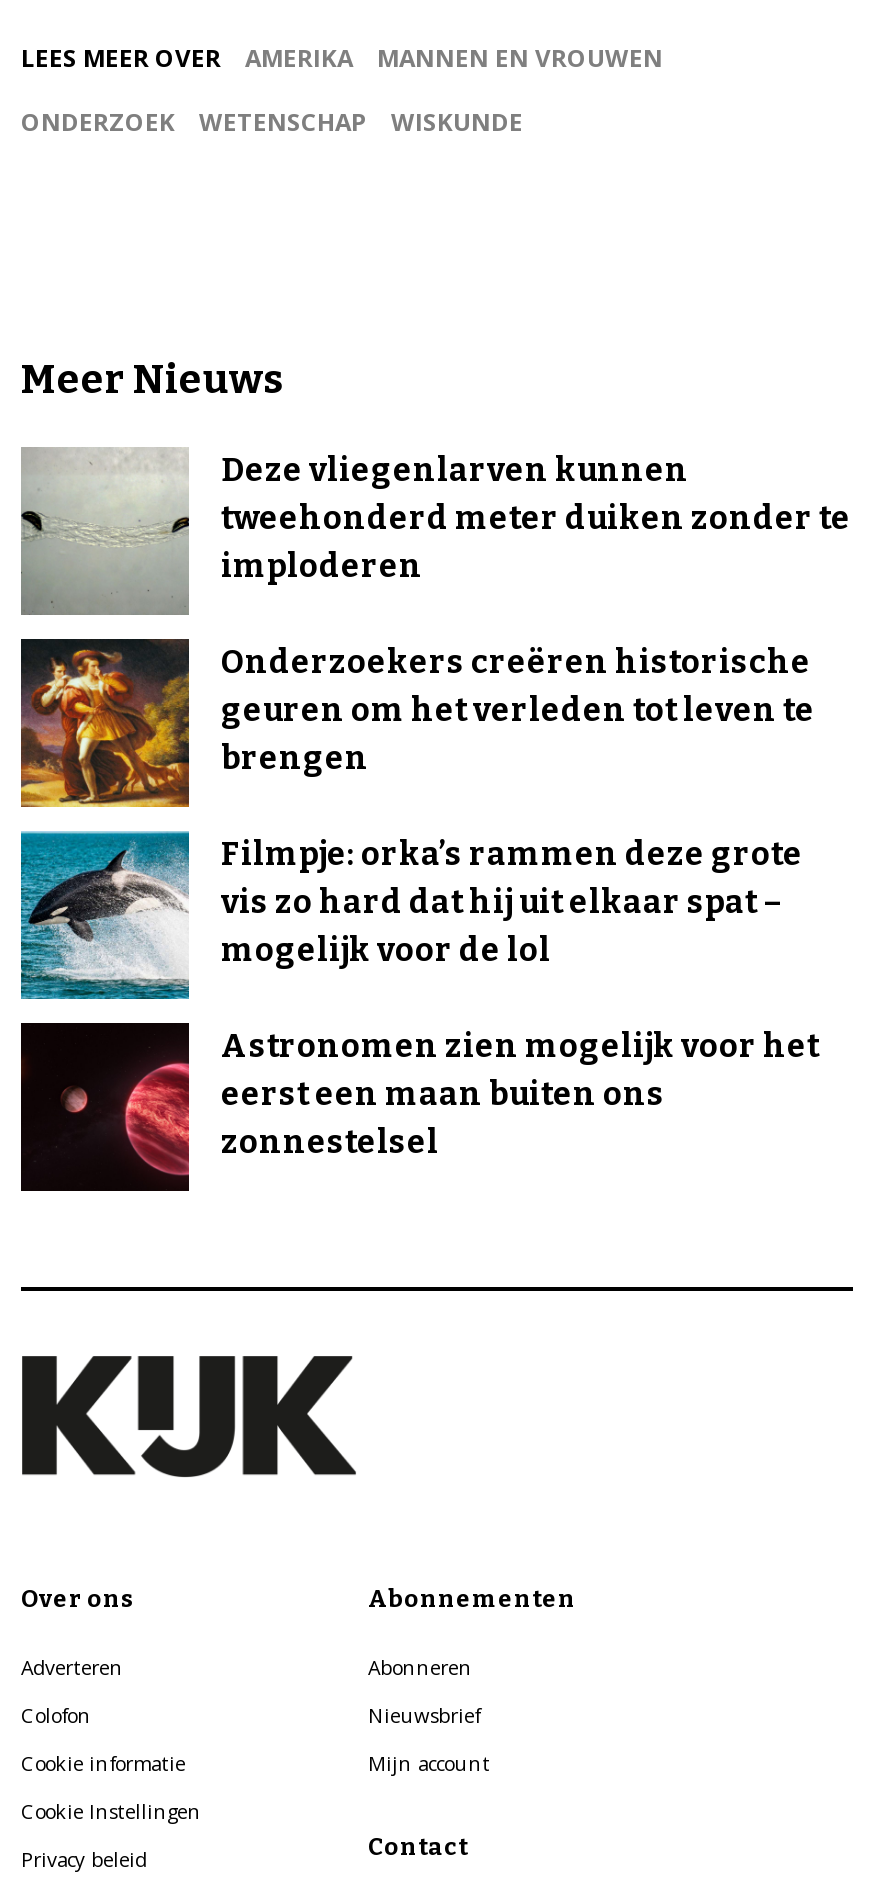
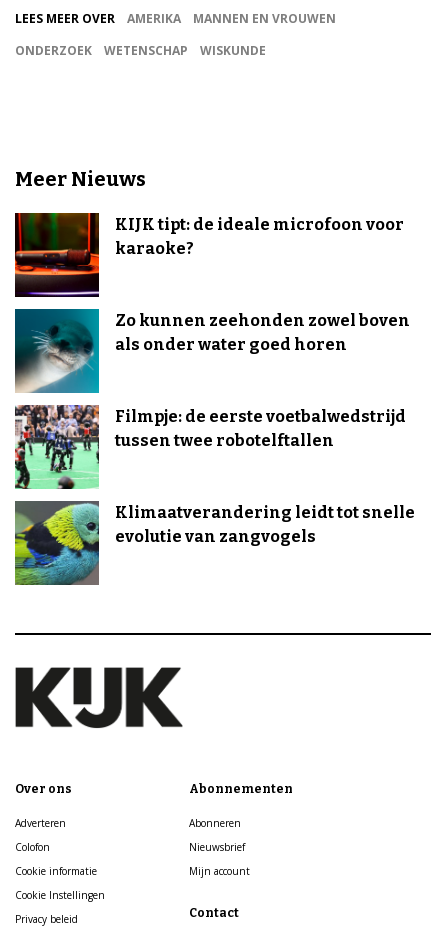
- [image]
- Deze vliegenlarven kunnen
- tweehonderd meter duiken zonder te
- imploderen
+ [image]
+ KIJK tipt: de ideale microfoon voor
+ karaoke?

- [image]
- Onderzoekers creëren historische
- geuren om het verleden tot leven te
- brengen
+ [image]
+ Zo kunnen zeehonden zowel boven
+ als onder water goed horen

- [image]
- Filmpje: orka’s rammen deze grote
- vis zo hard dat hij uit elkaar spat –
- mogelijk voor de lol
+ [image]
+ Filmpje: de eerste voetbalwedstrijd
+ tussen twee robotelftallen

- [image]
- Astronomen zien mogelijk voor het
- eerst een maan buiten ons
- zonnestelsel
+ [image]
+ Klimaatverandering leidt tot snelle
+ evolutie van zangvogels
